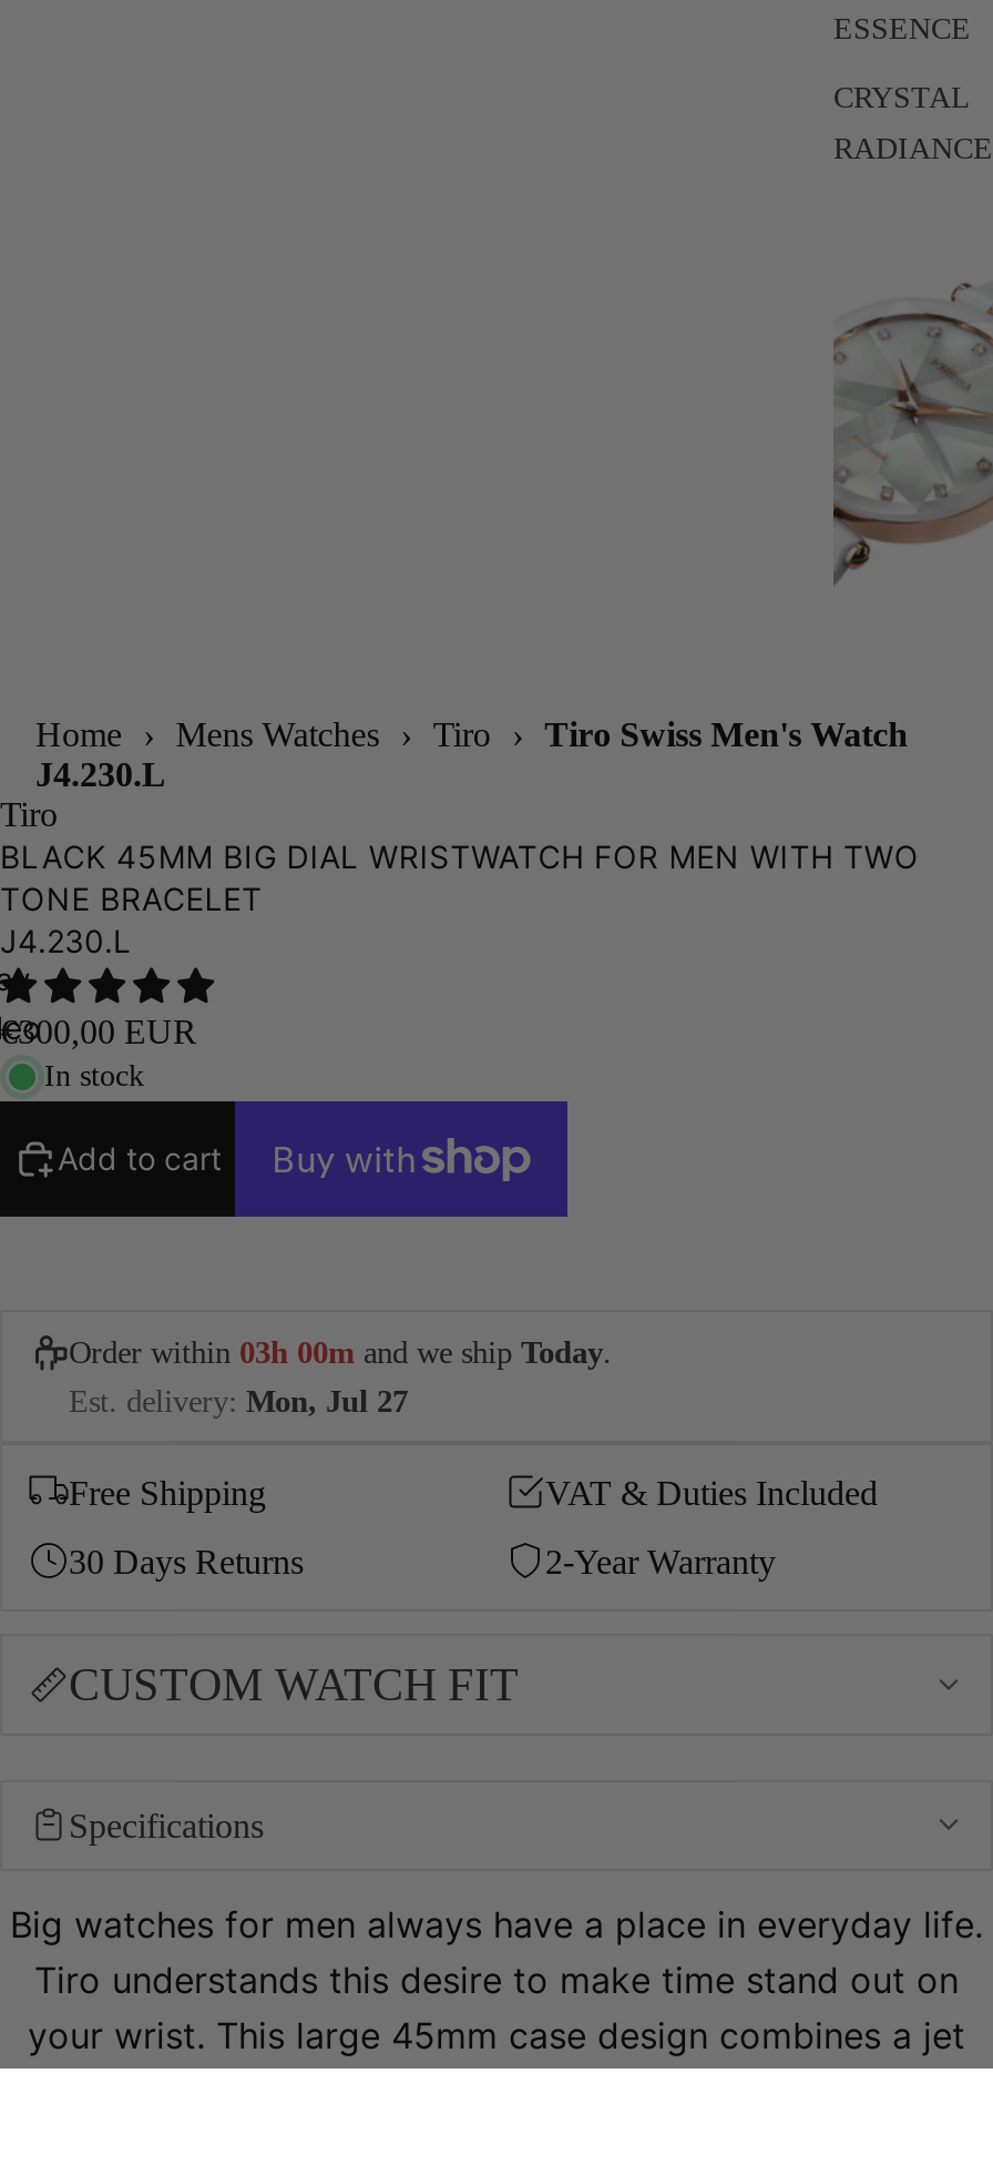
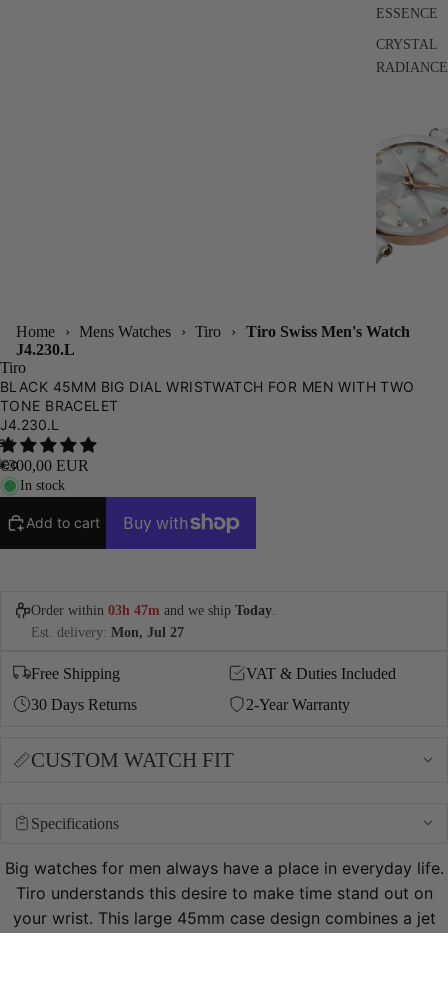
- Order within 03h 00m and we ship Today.
+ Order within 03h 47m and we ship Today.
